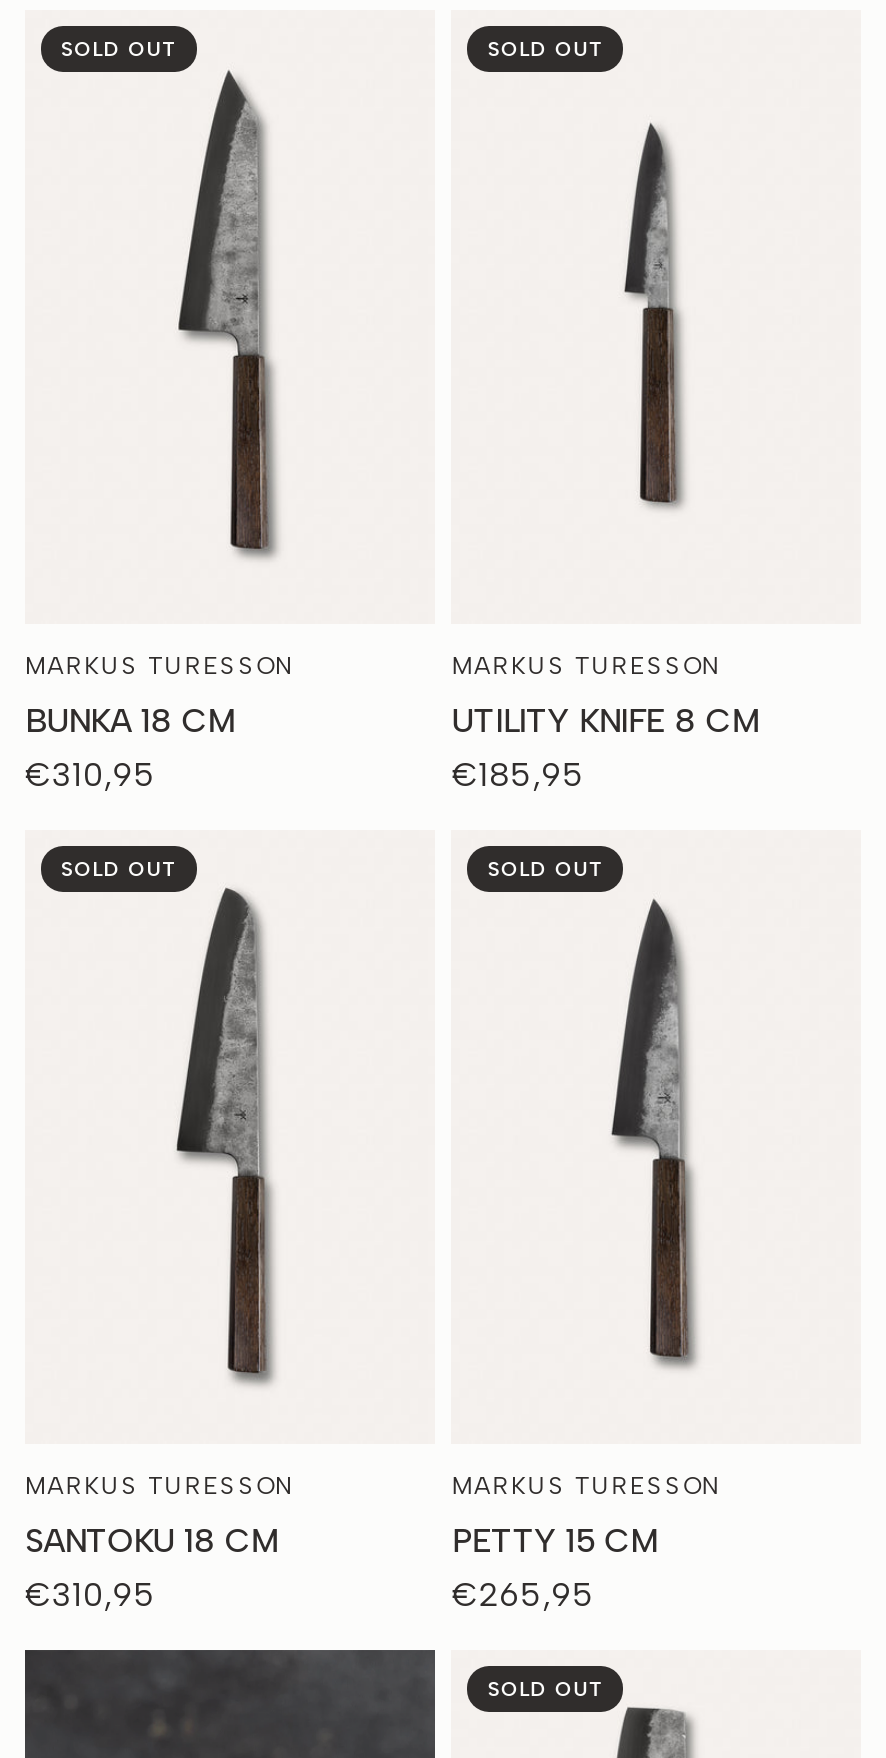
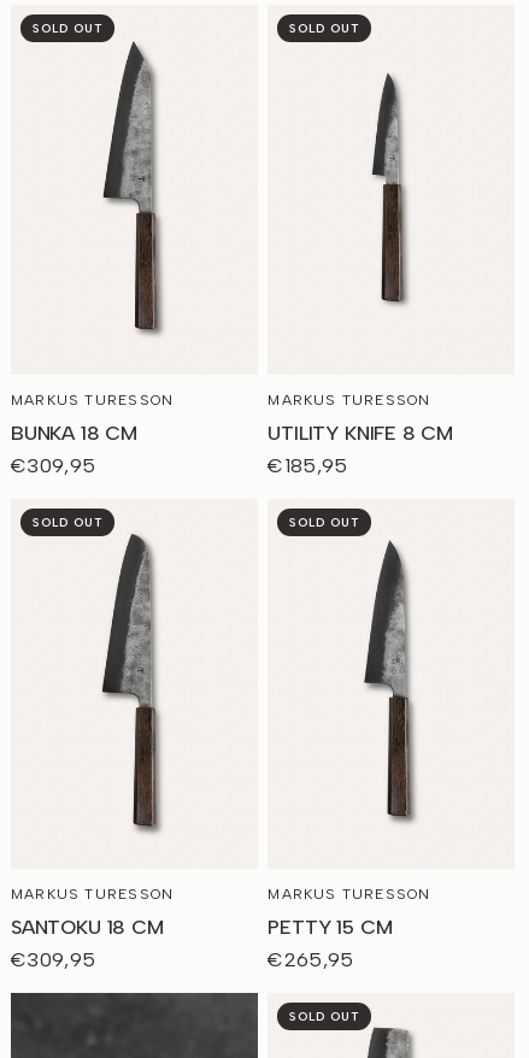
- €310,95
+ €309,95

- €310,95
+ €309,95
